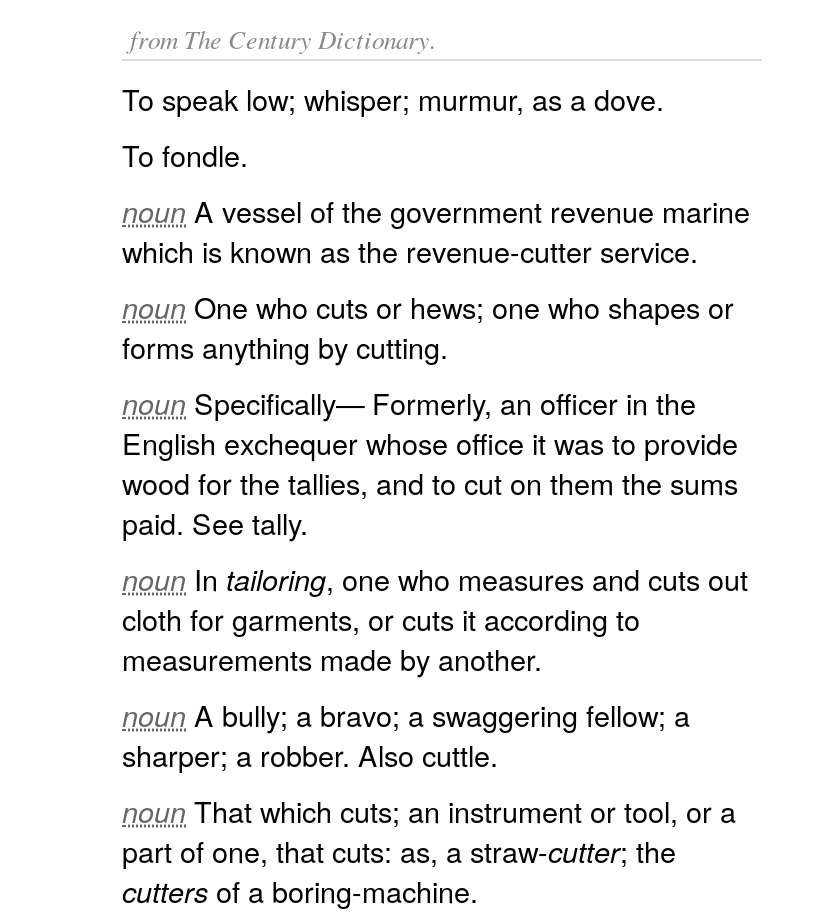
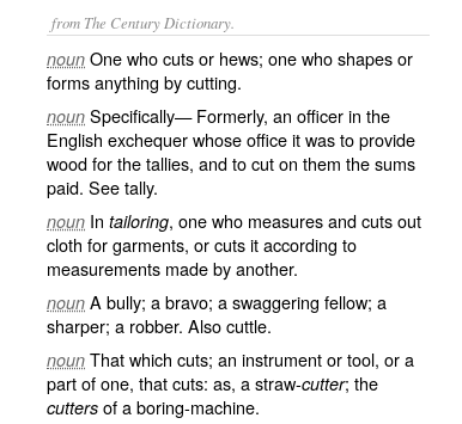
- To speak low; whisper; murmur, as a dove.
- To fondle.
- noun A vessel of the government revenue marine
- which is known as the revenue-cutter service.
